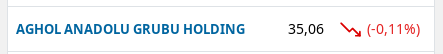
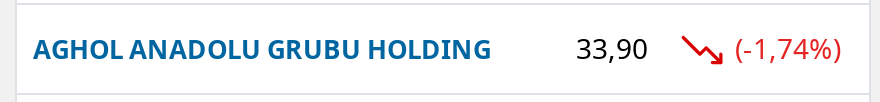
- 35,06
+ 33,90

- (-0,11%)
+ (-1,74%)
